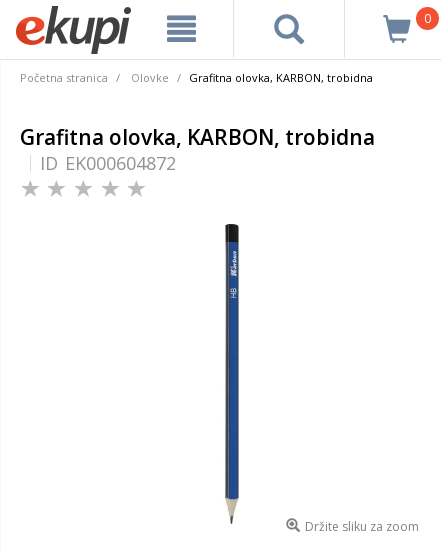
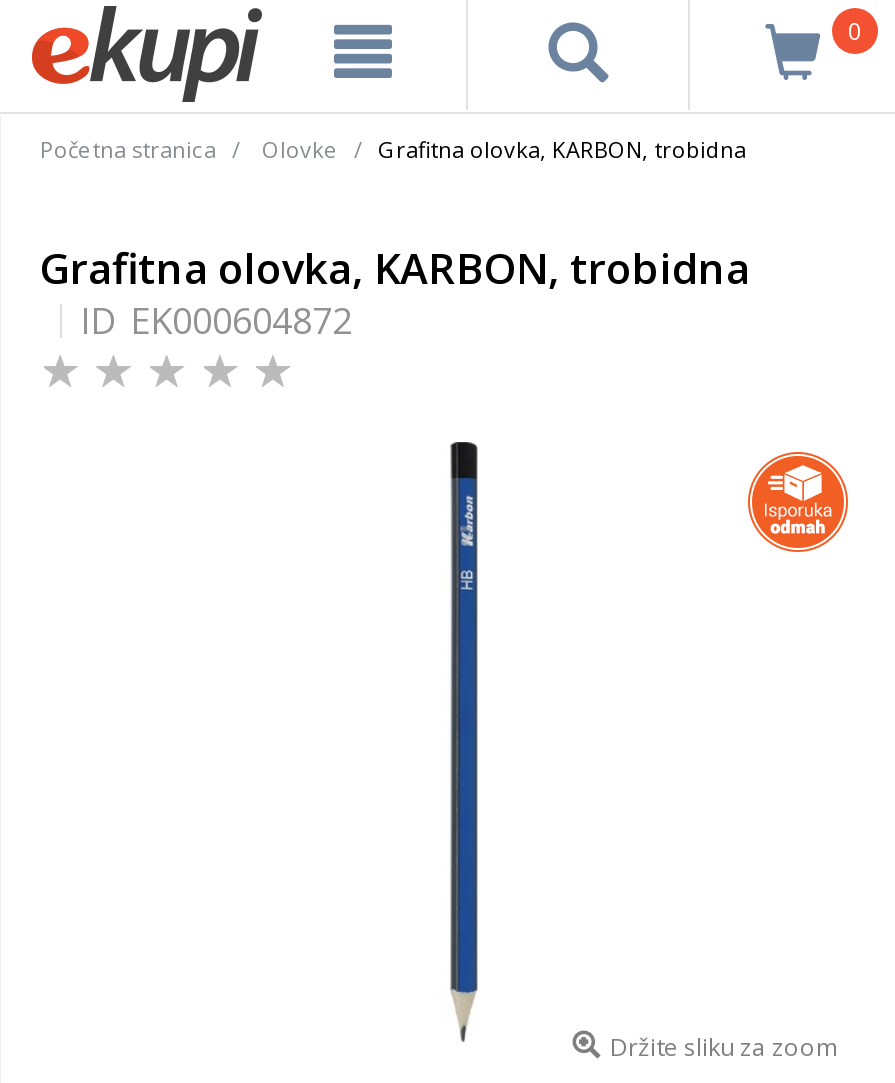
+ [image]
